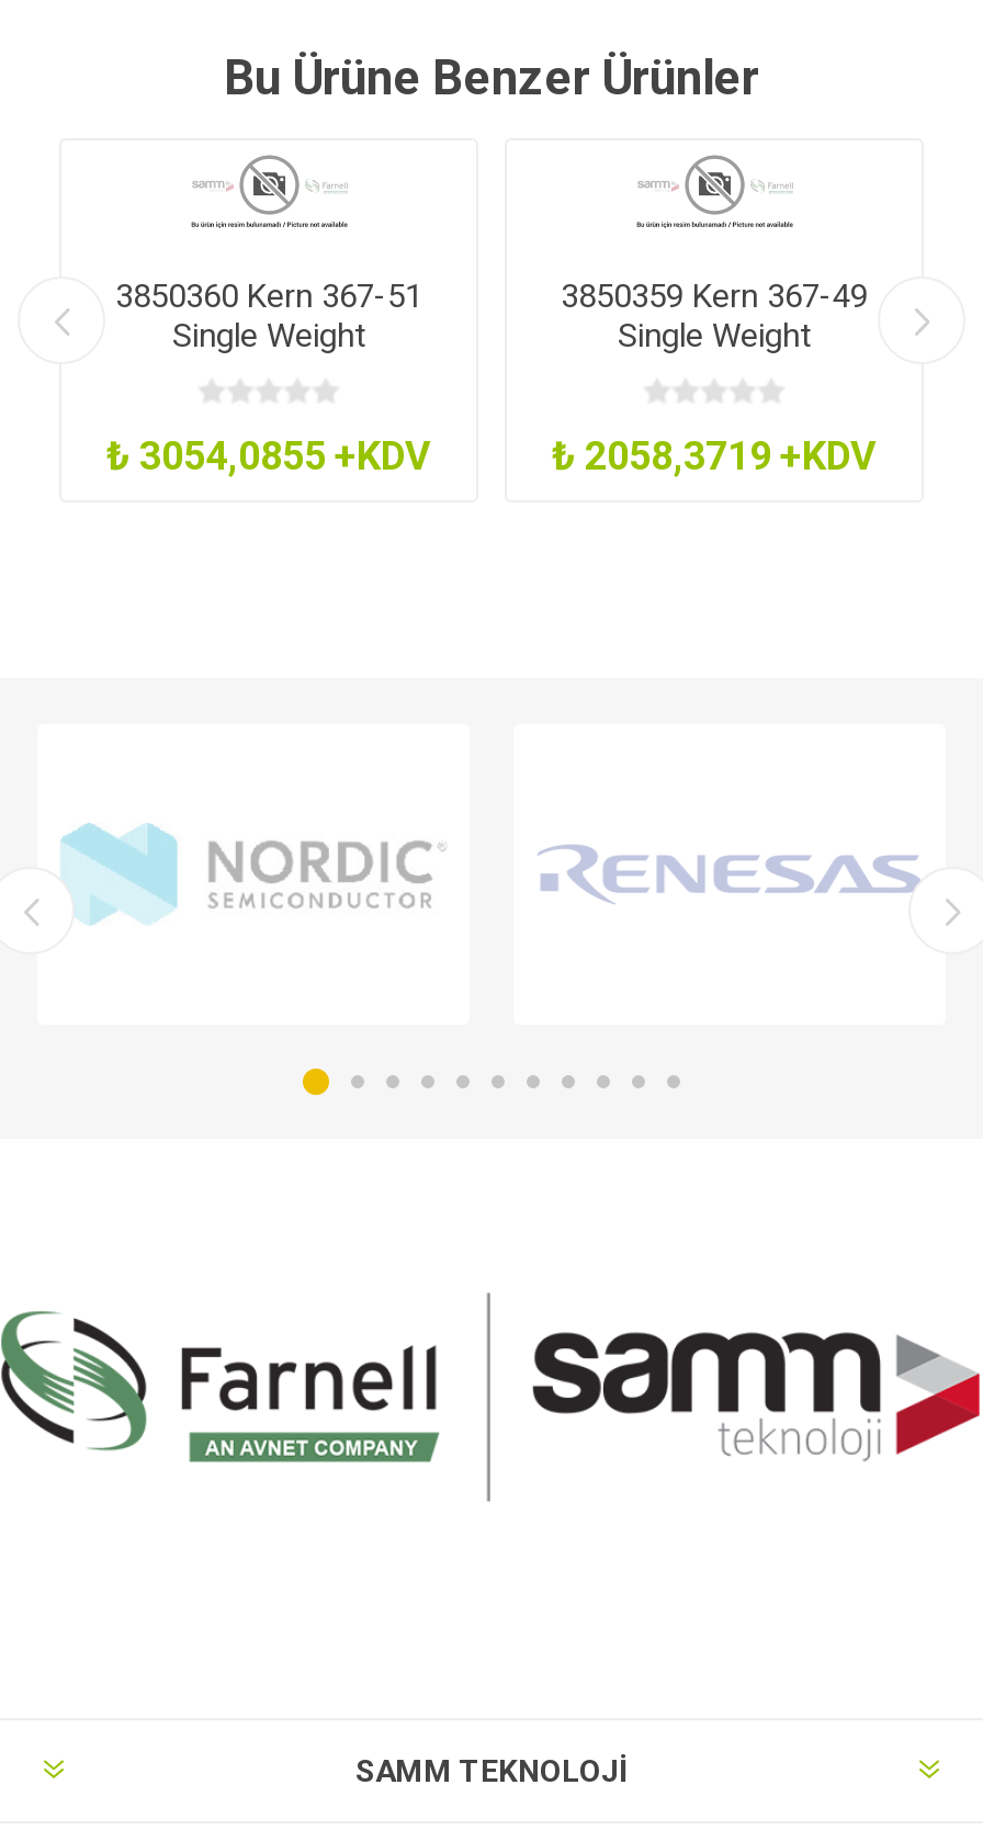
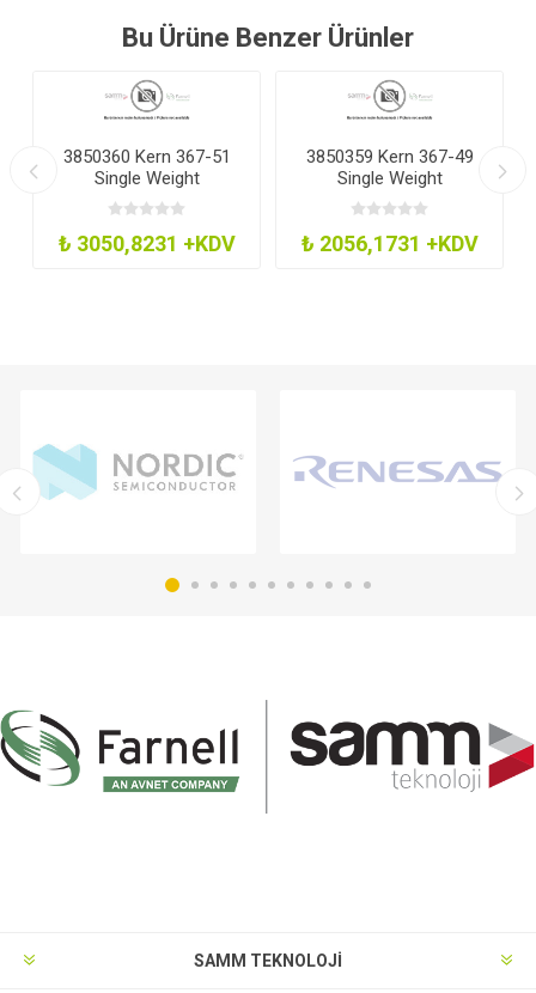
- ₺ 3054,0855 +KDV
+ ₺ 3050,8231 +KDV

- ₺ 2058,3719 +KDV
+ ₺ 2056,1731 +KDV
